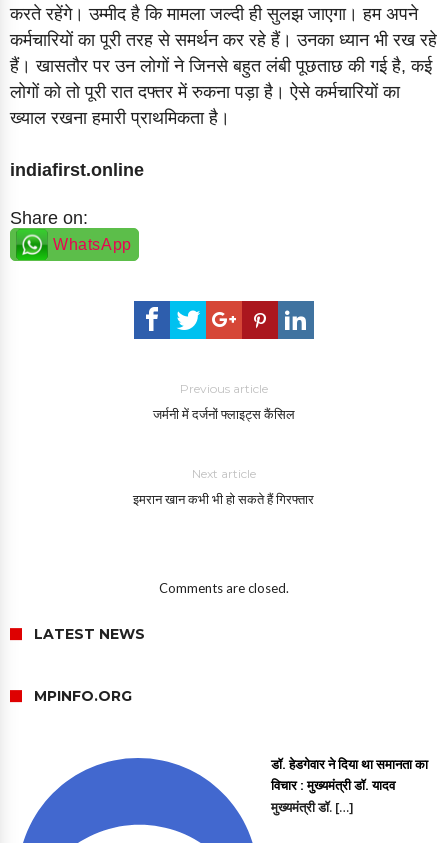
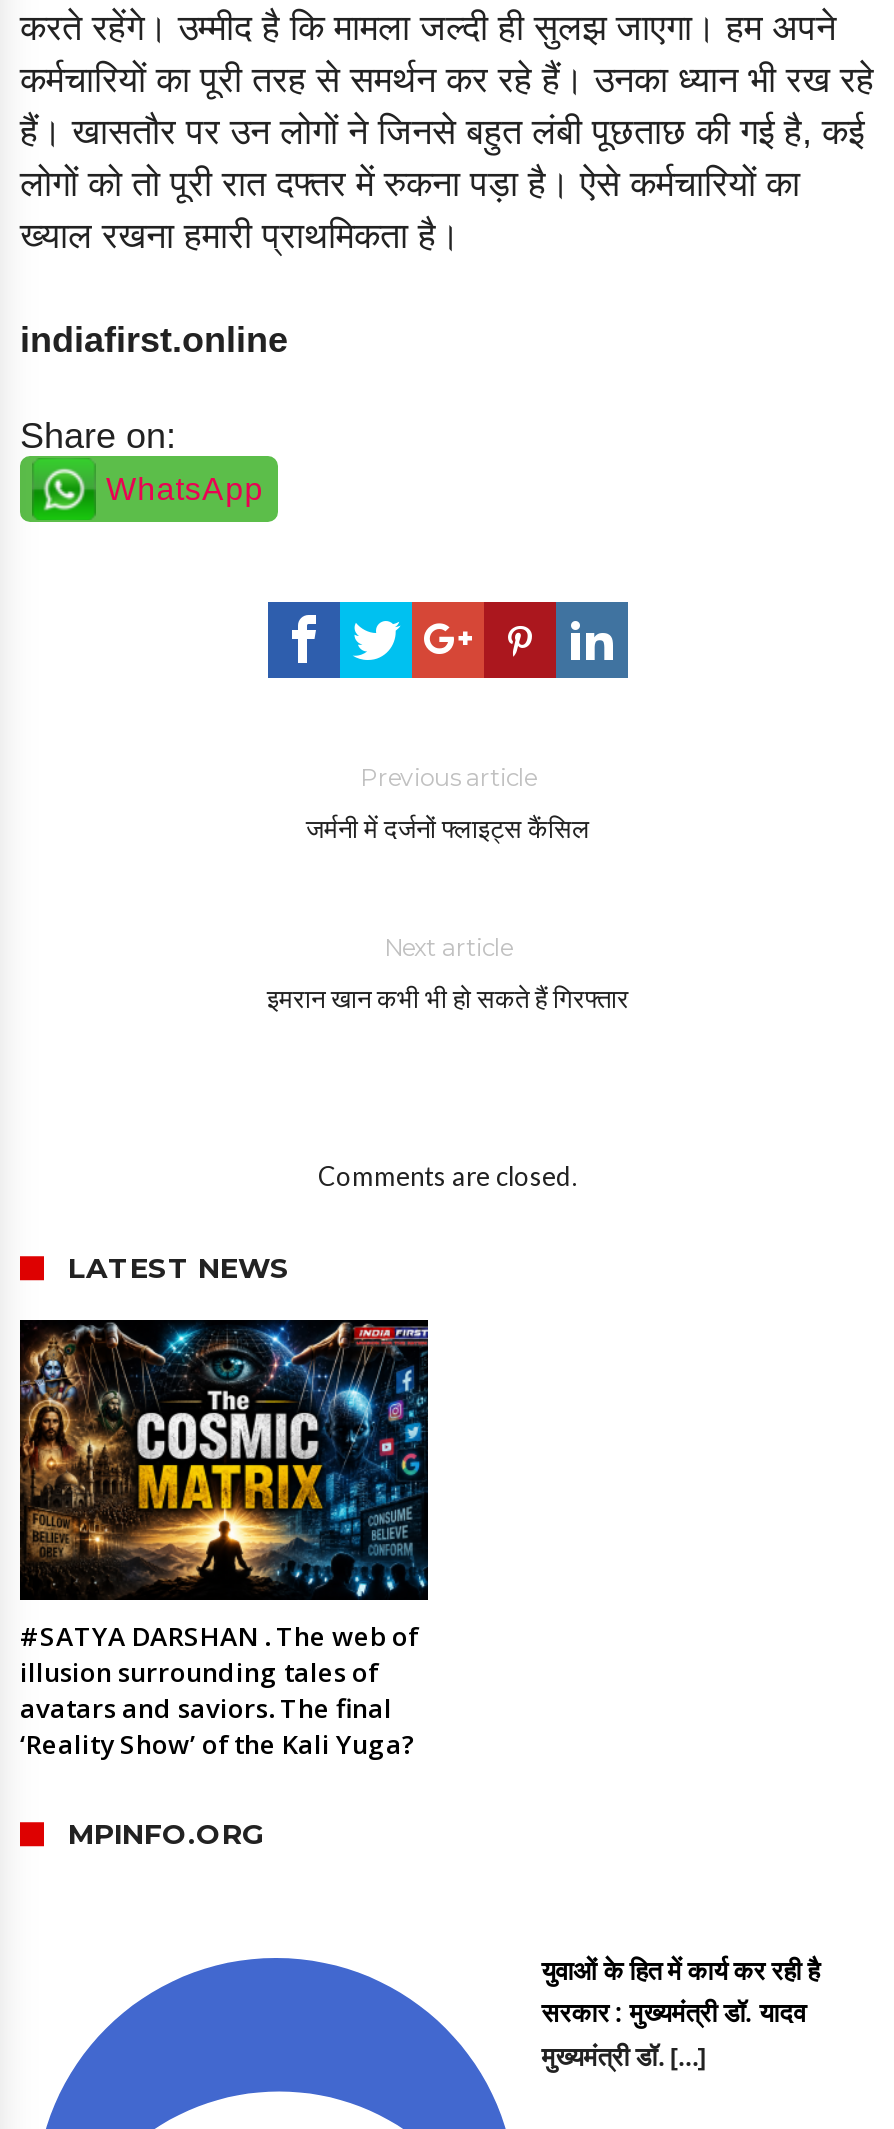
+ [image]
+ #SATYA DARSHAN . The web of
+ illusion surrounding tales of
+ avatars and saviors. The final
+ ‘Reality Show’ of the Kali Yuga?

- डॉ. हेडगेवार ने दिया था समानता का
- विचार : मुख्यमंत्री डॉ. यादव
+ युवाओं के हित में कार्य कर रही है
+ सरकार : मुख्यमंत्री डॉ. यादव
